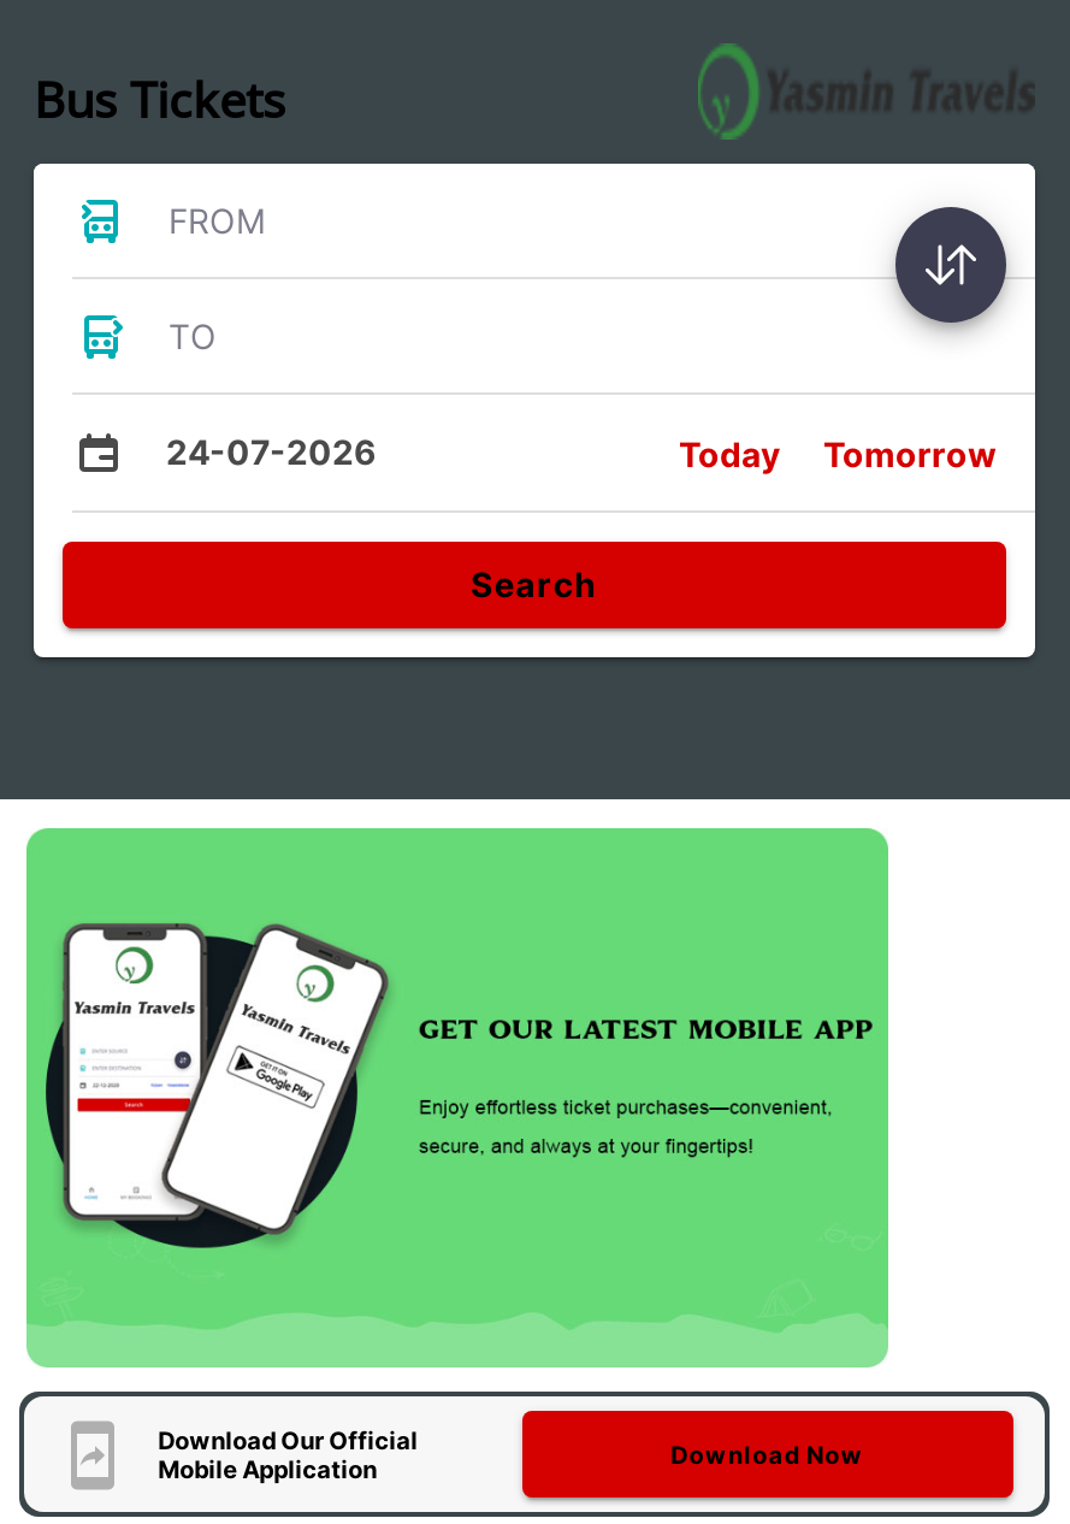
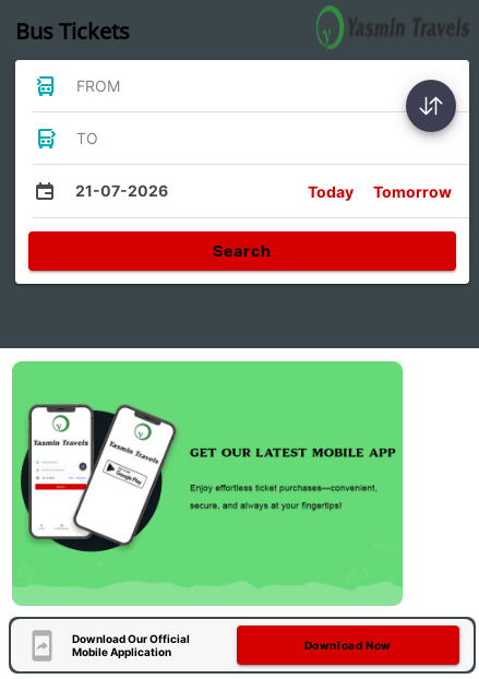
- 24-07-2026
+ 21-07-2026
